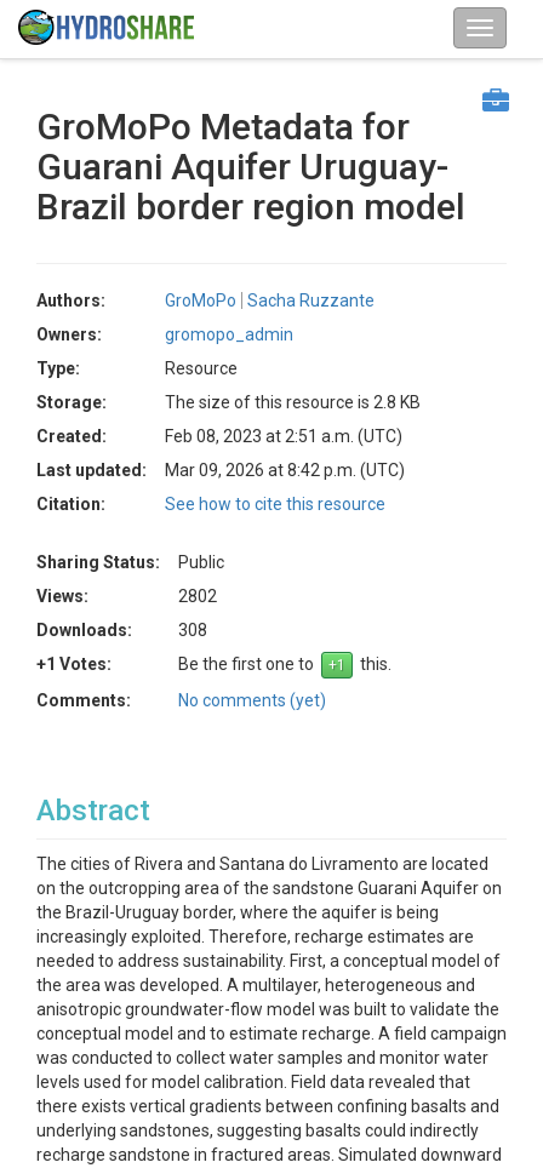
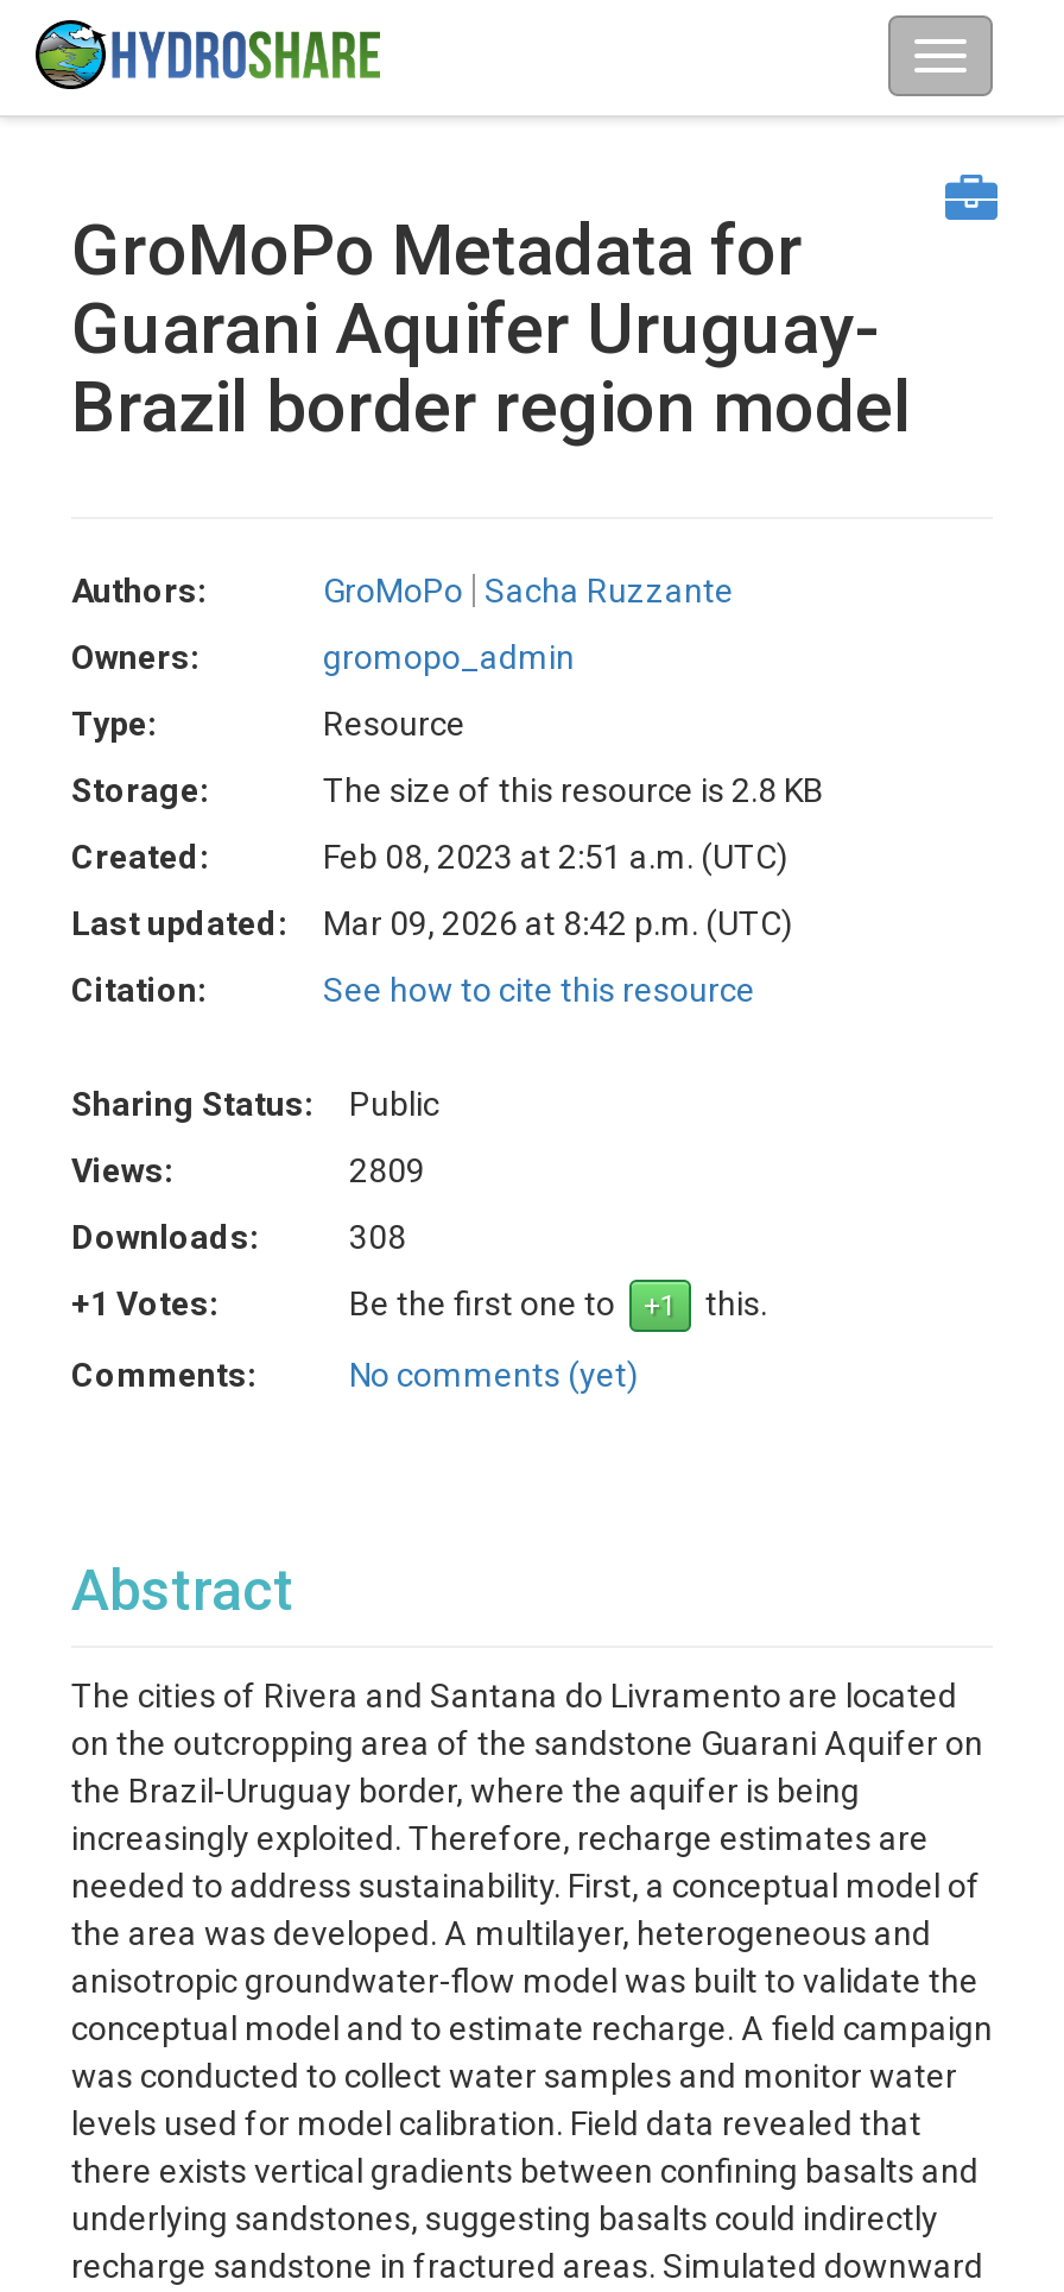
- 2802
+ 2809
